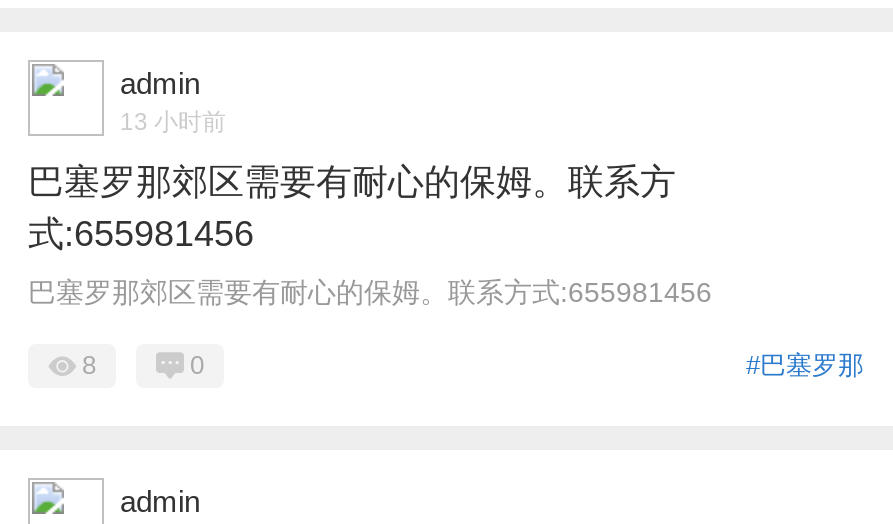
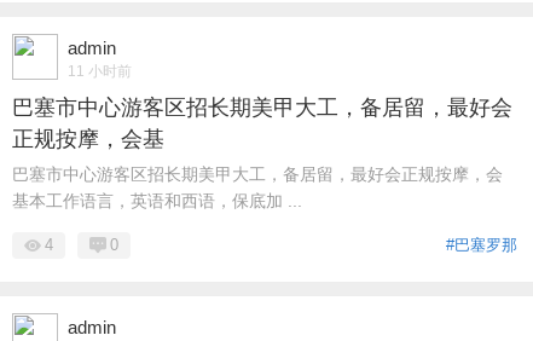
- 13 小时前
+ 11 小时前

- 巴塞罗那郊区需要有耐心的保姆。联系方
- 式:655981456
+ 巴塞市中心游客区招长期美甲大工，备居留，最好会
+ 正规按摩，会基

- 巴塞罗那郊区需要有耐心的保姆。联系方式:655981456
+ 巴塞市中心游客区招长期美甲大工，备居留，最好会正规按摩，会
+ 基本工作语言，英语和西语，保底加 ...

- 8
+ 4
